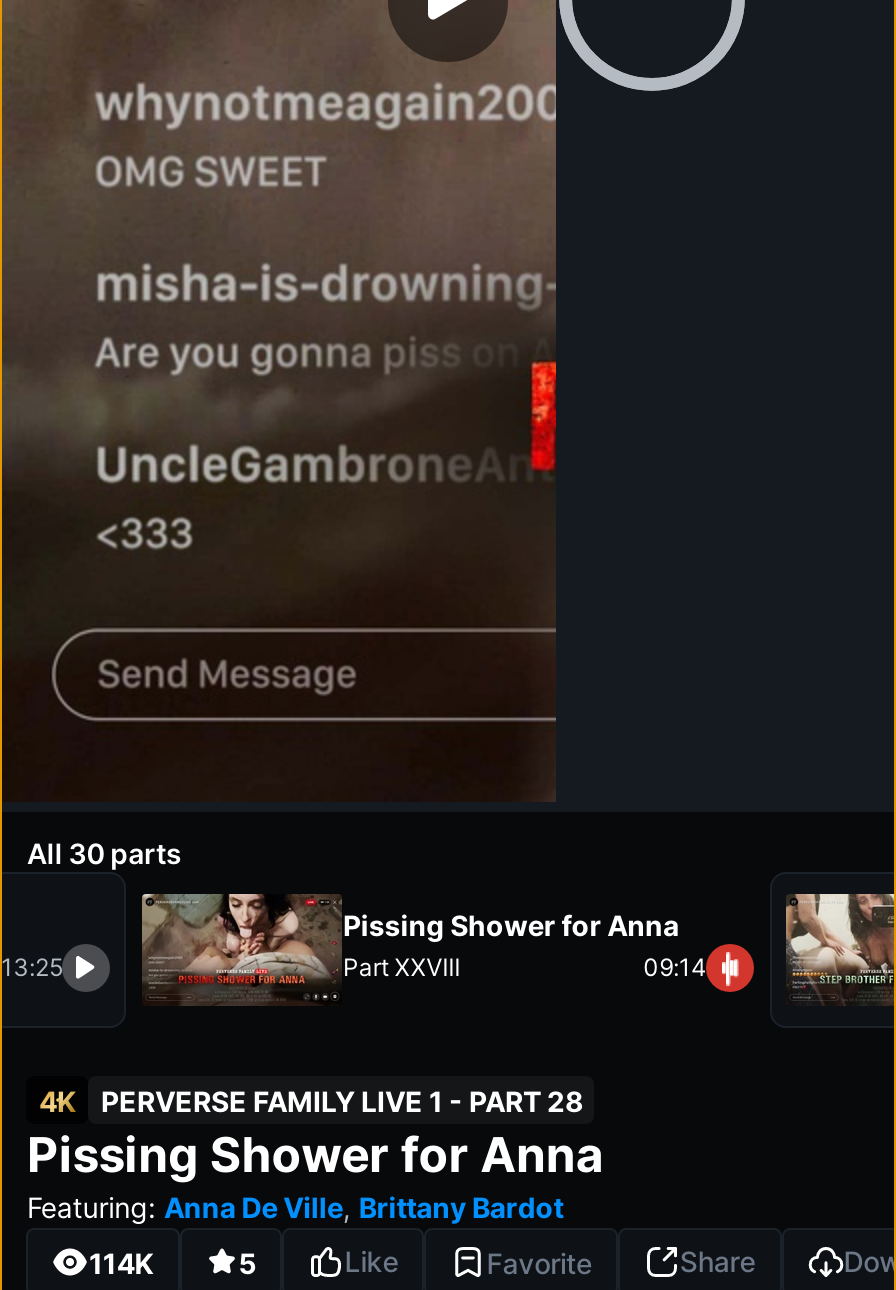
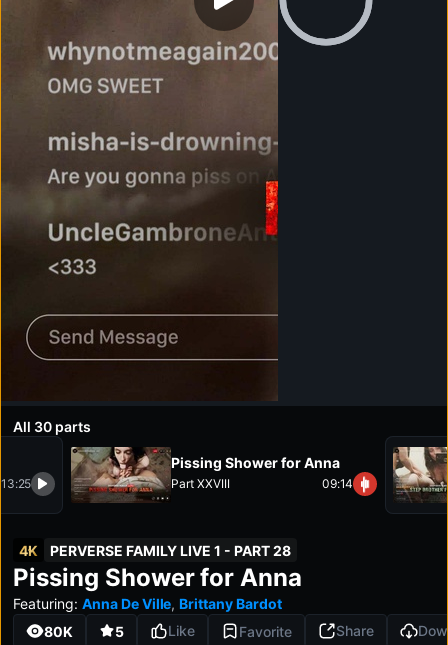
- 114K
+ 80K
